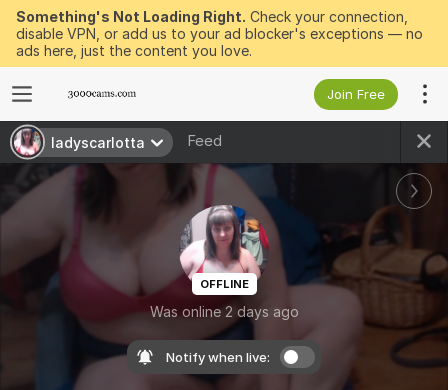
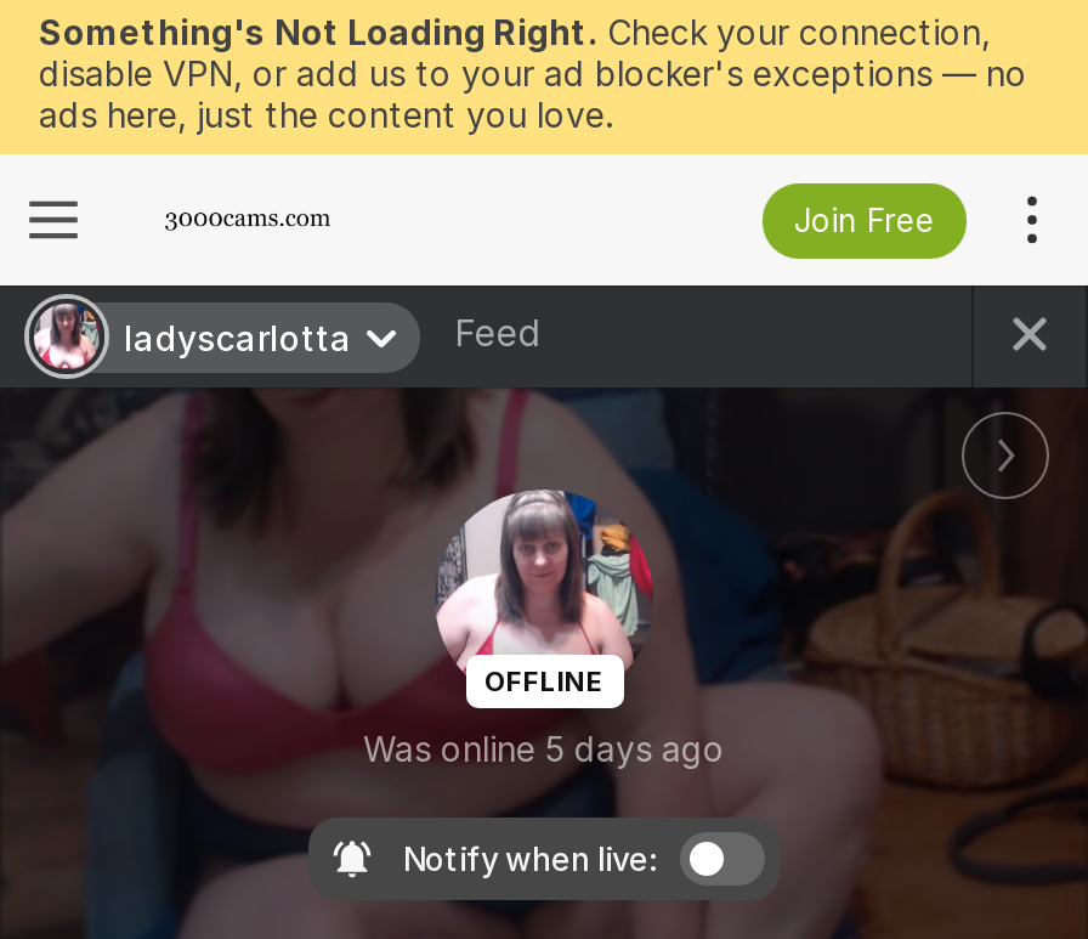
- Was online 2 days ago
+ Was online 5 days ago
